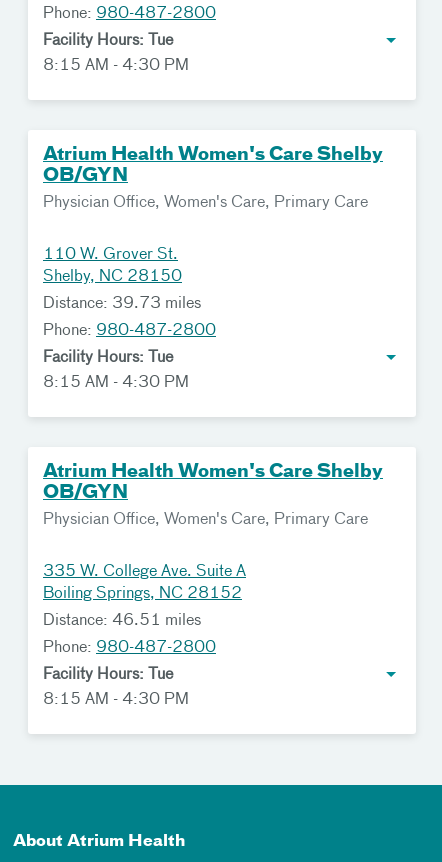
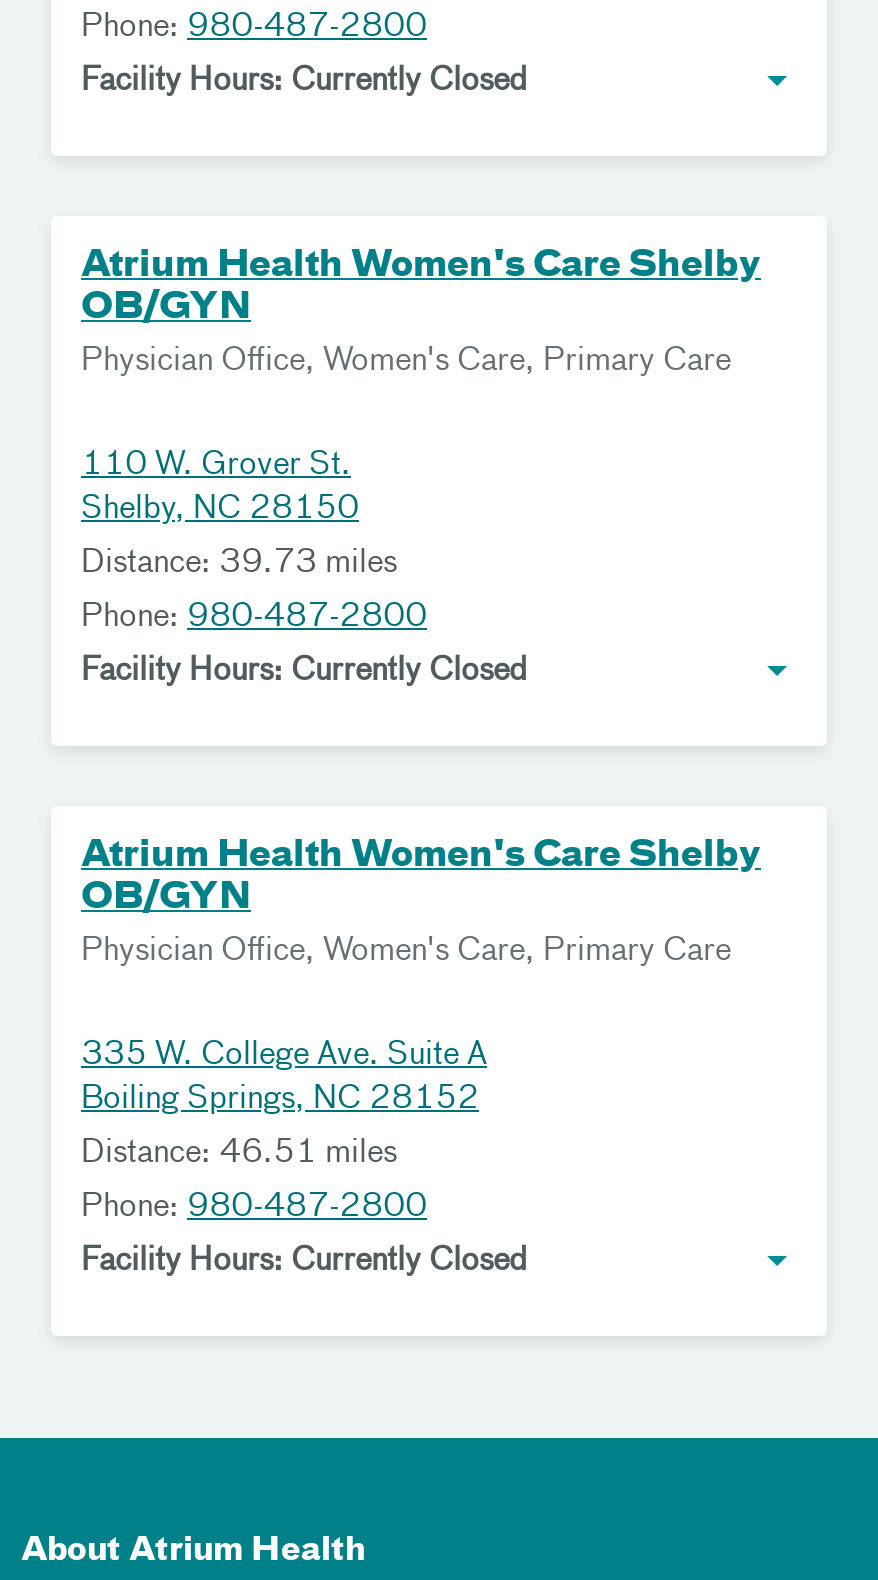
- Facility Hours: Tue
- 8:15 AM - 4:30 PM
+ Facility Hours: Currently Closed

- Facility Hours: Tue
- 8:15 AM - 4:30 PM
+ Facility Hours: Currently Closed

- Facility Hours: Tue
- 8:15 AM - 4:30 PM
+ Facility Hours: Currently Closed
